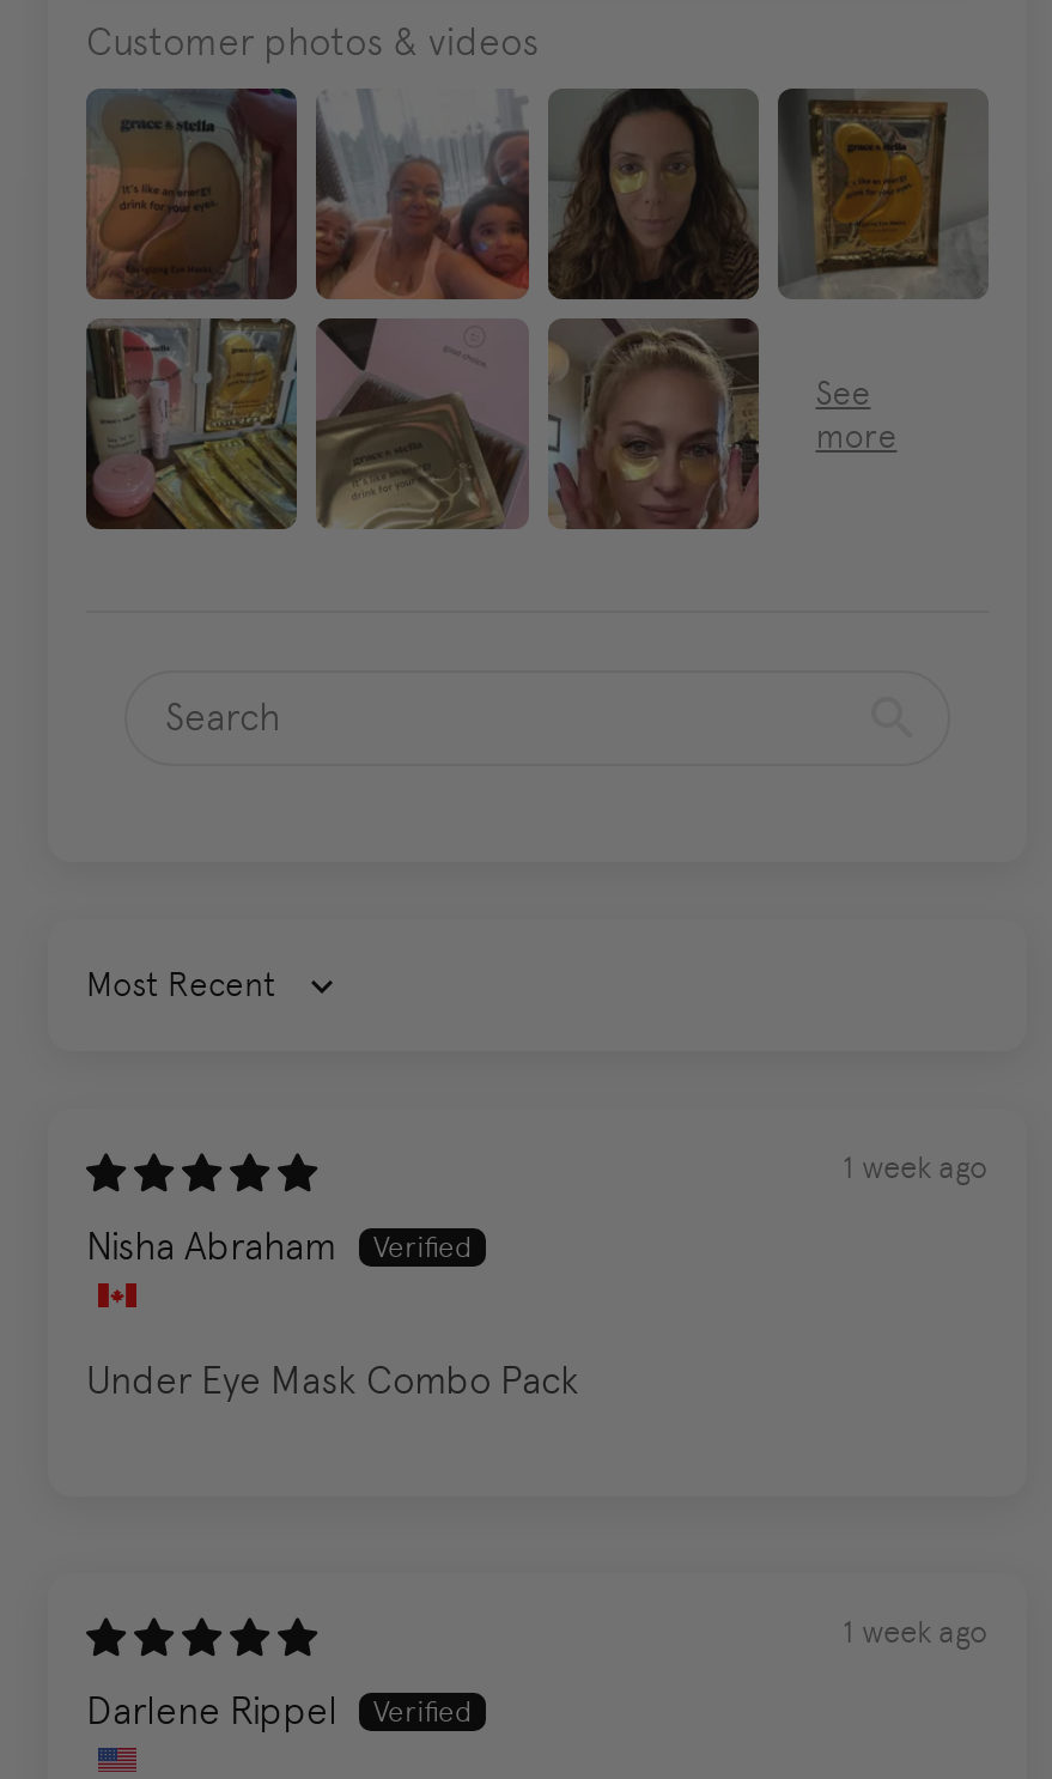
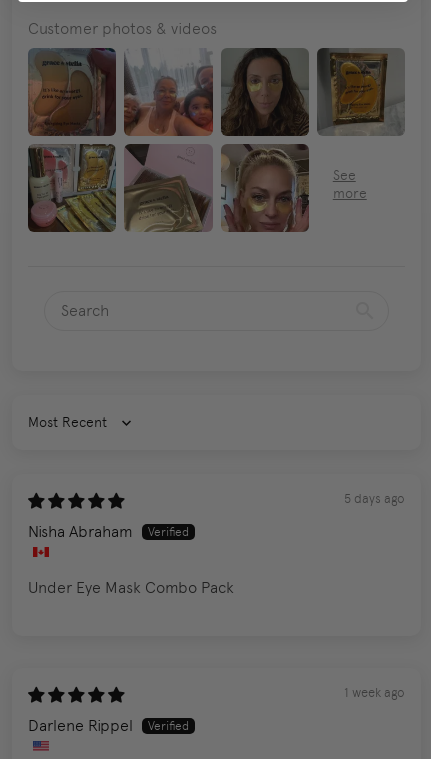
- 1 week ago
+ 5 days ago
